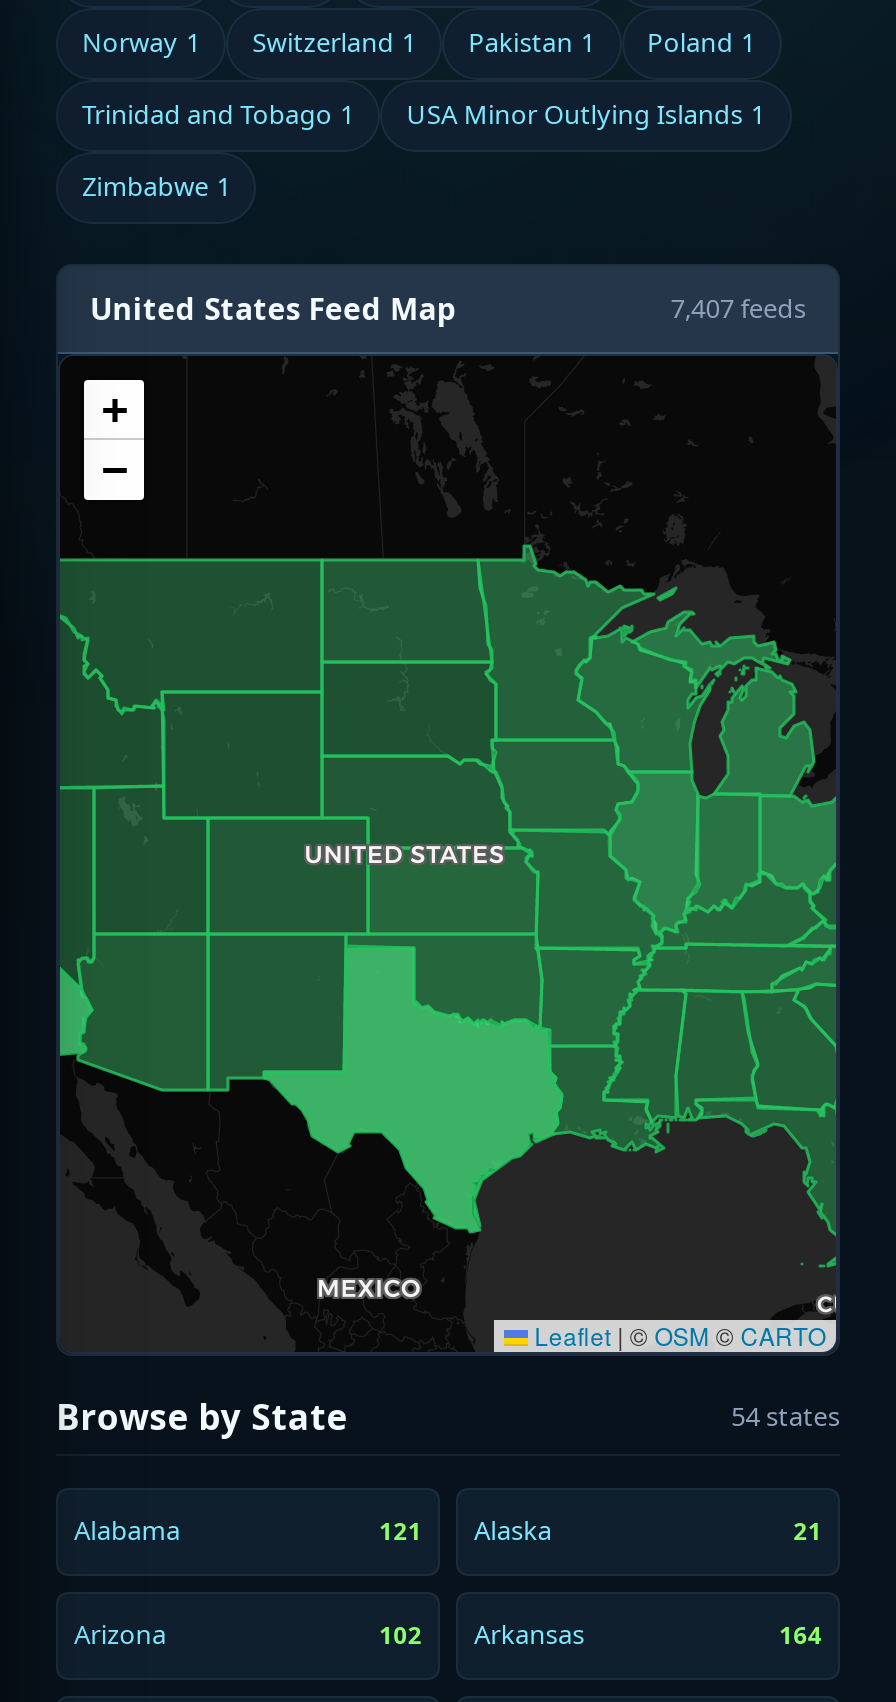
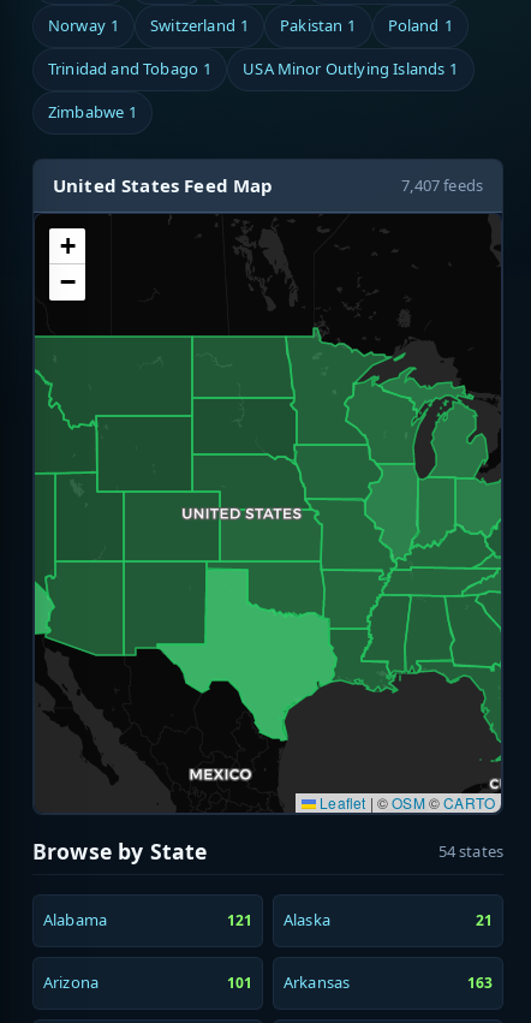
- 102 Arkansas
+ 101 Arkansas

- 164
+ 163
